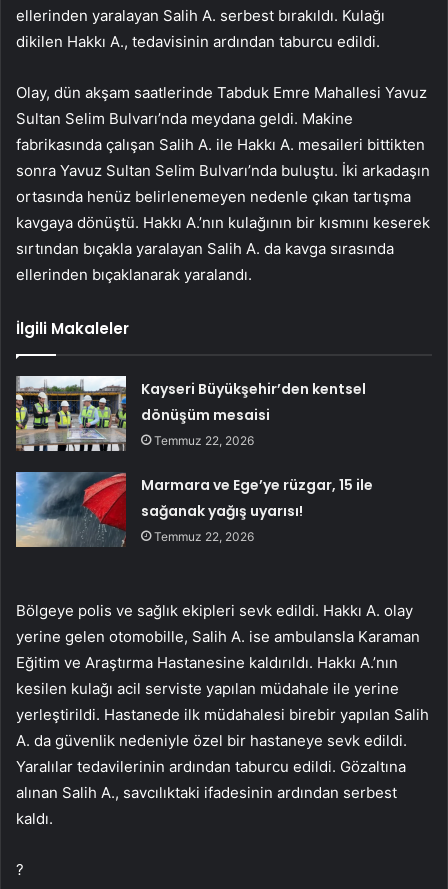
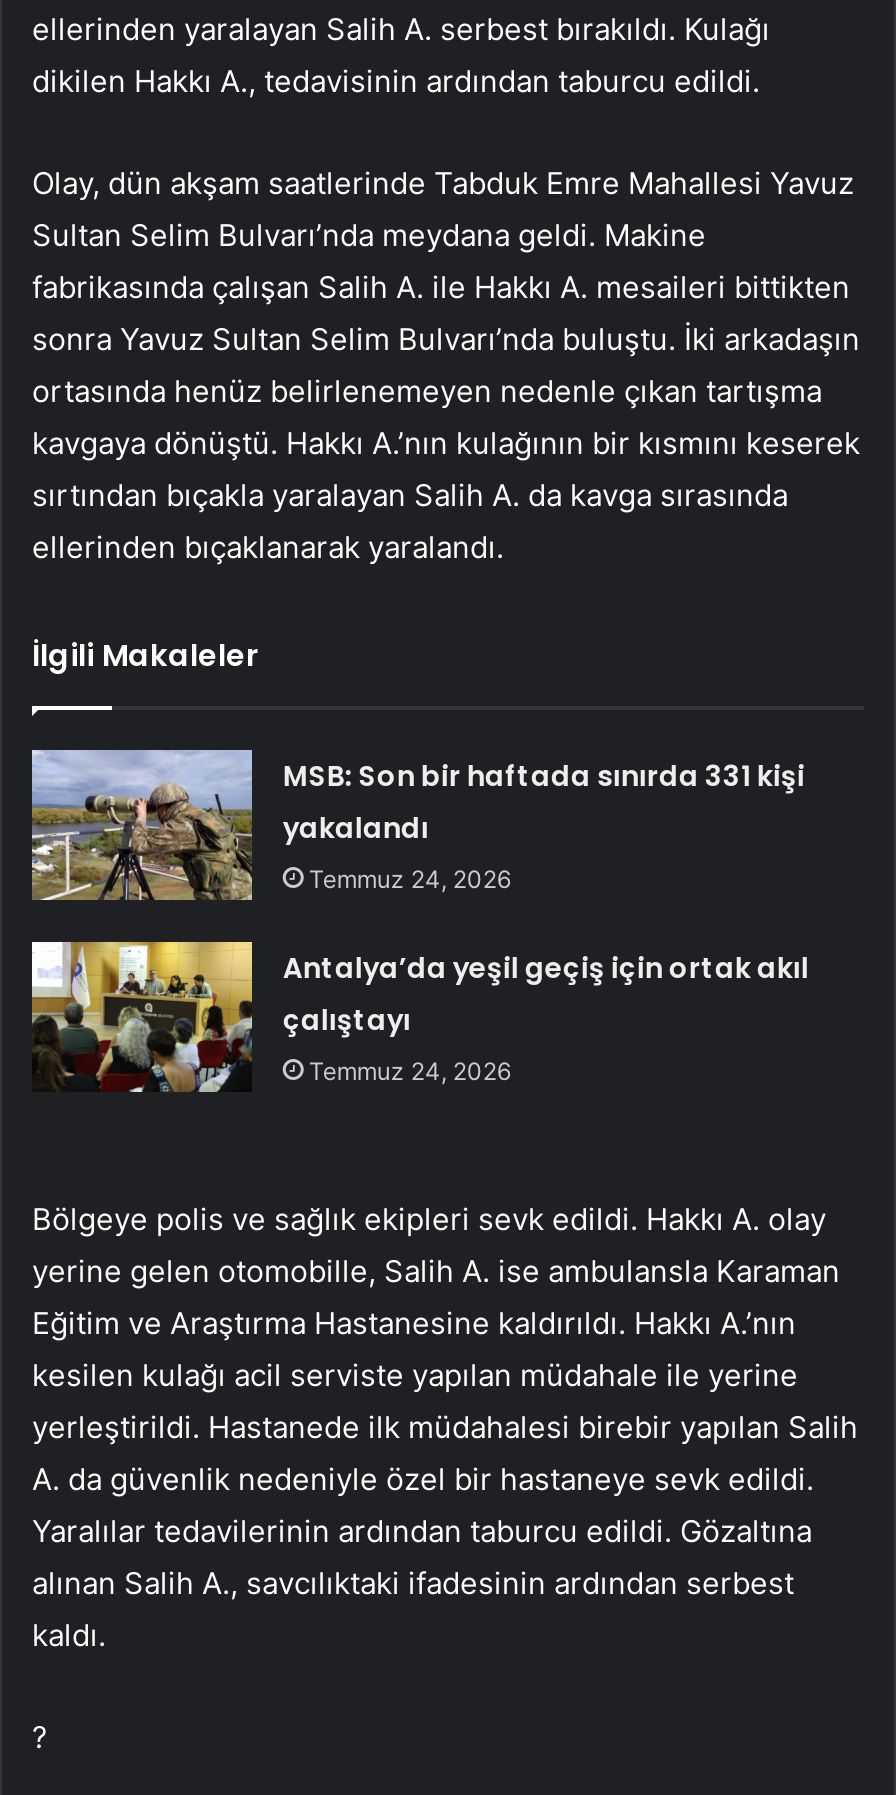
- [image]
- Kayseri Büyükşehir’den kentsel
- dönüşüm mesaisi
- Temmuz 22, 2026
+ [image]
+ MSB: Son bir haftada sınırda 331 kişi
+ yakalandı
+ Temmuz 24, 2026

- [image]
- Marmara ve Ege’ye rüzgar, 15 ile
- sağanak yağış uyarısı!
- Temmuz 22, 2026
+ [image]
+ Antalya’da yeşil geçiş için ortak akıl
+ çalıştayı
+ Temmuz 24, 2026
